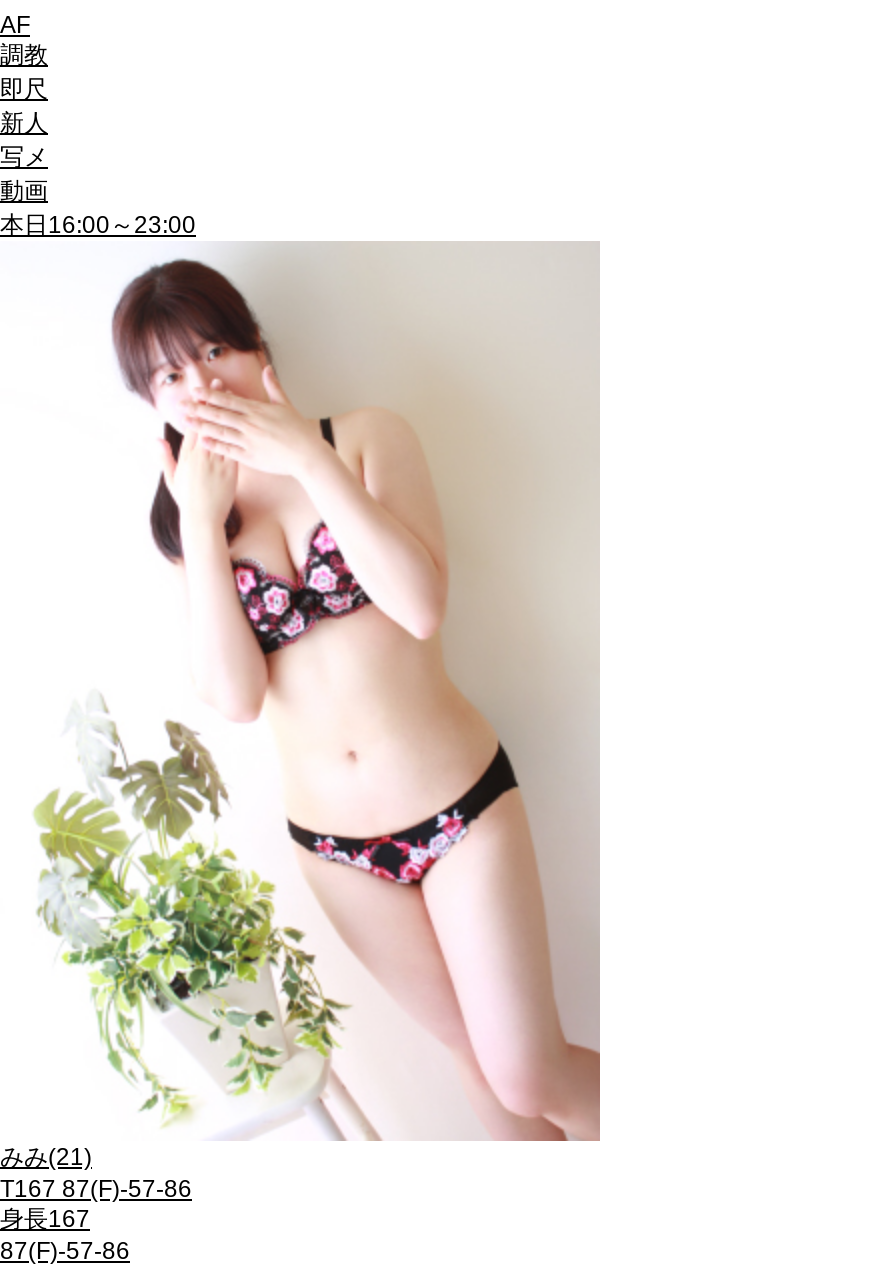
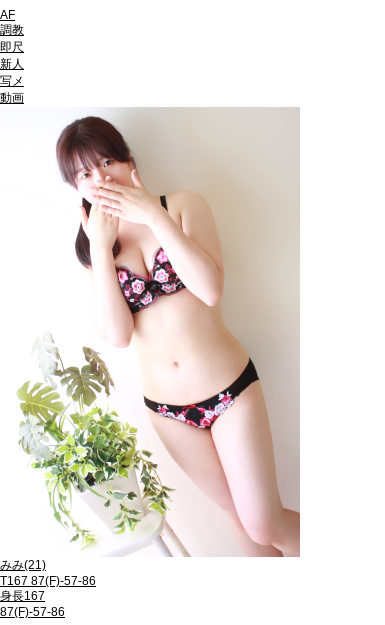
- 本日16:00～23:00
